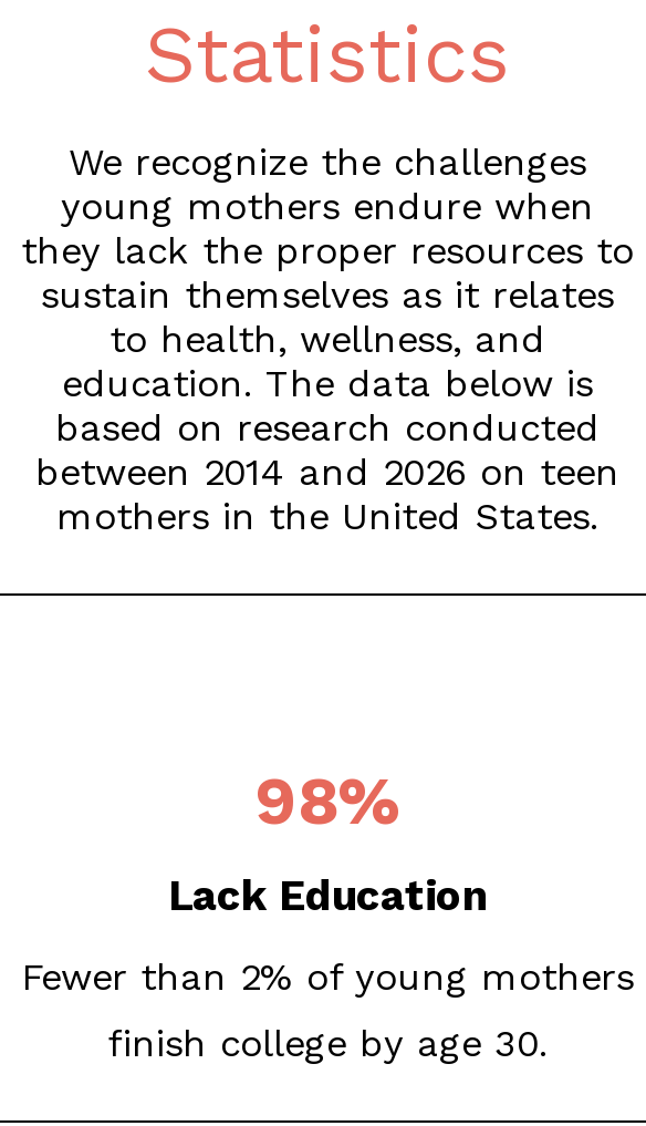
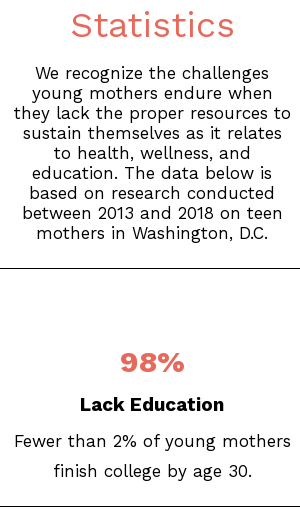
- between 2014 and 2026 on teen
- mothers in the United States.
+ between 2013 and 2018 on teen
+ mothers in Washington, D.C.
